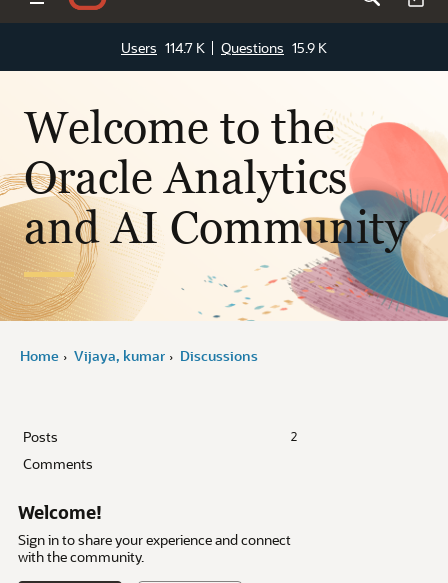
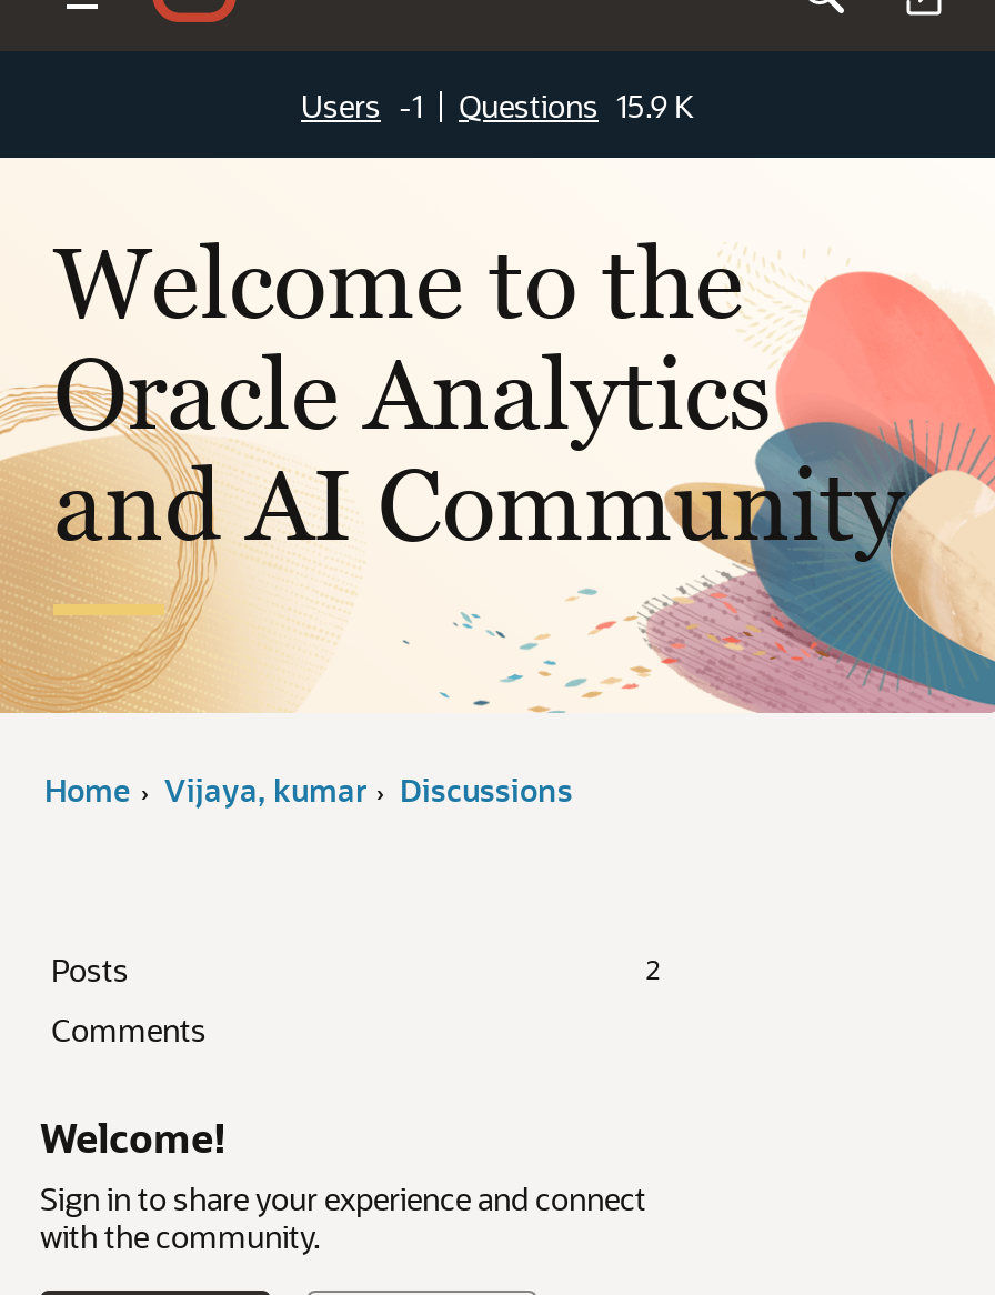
- Users 114.7 K Questions 15.9 K
+ Users -1 Questions 15.9 K
